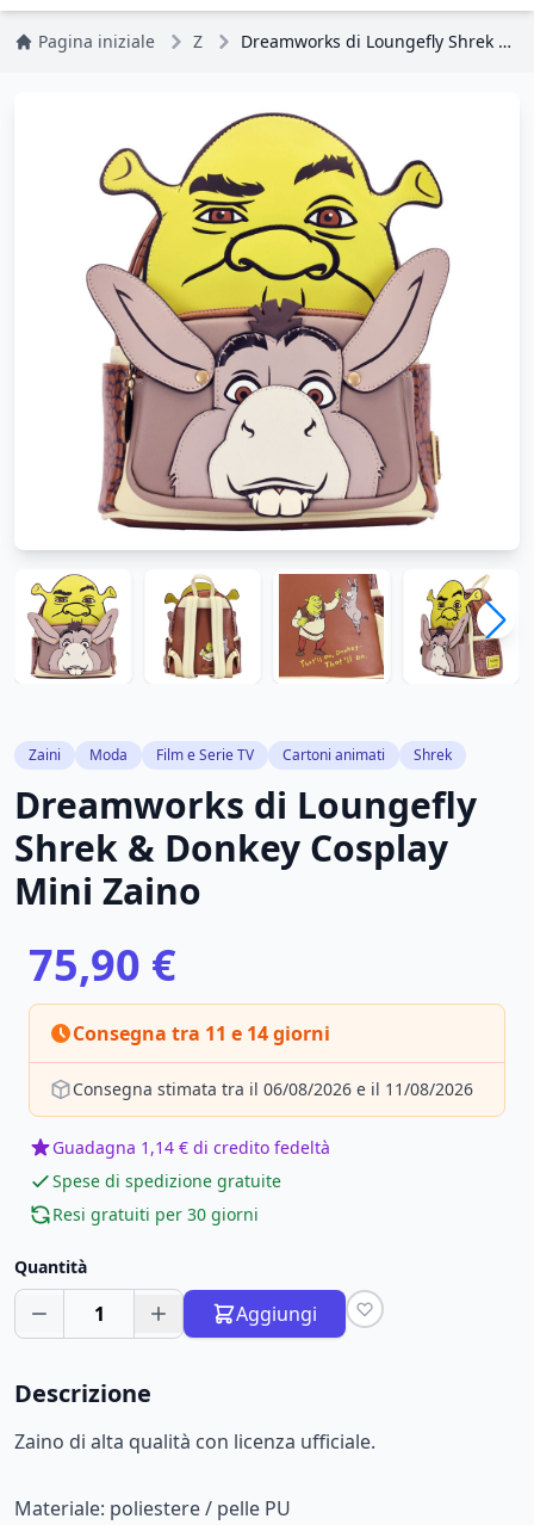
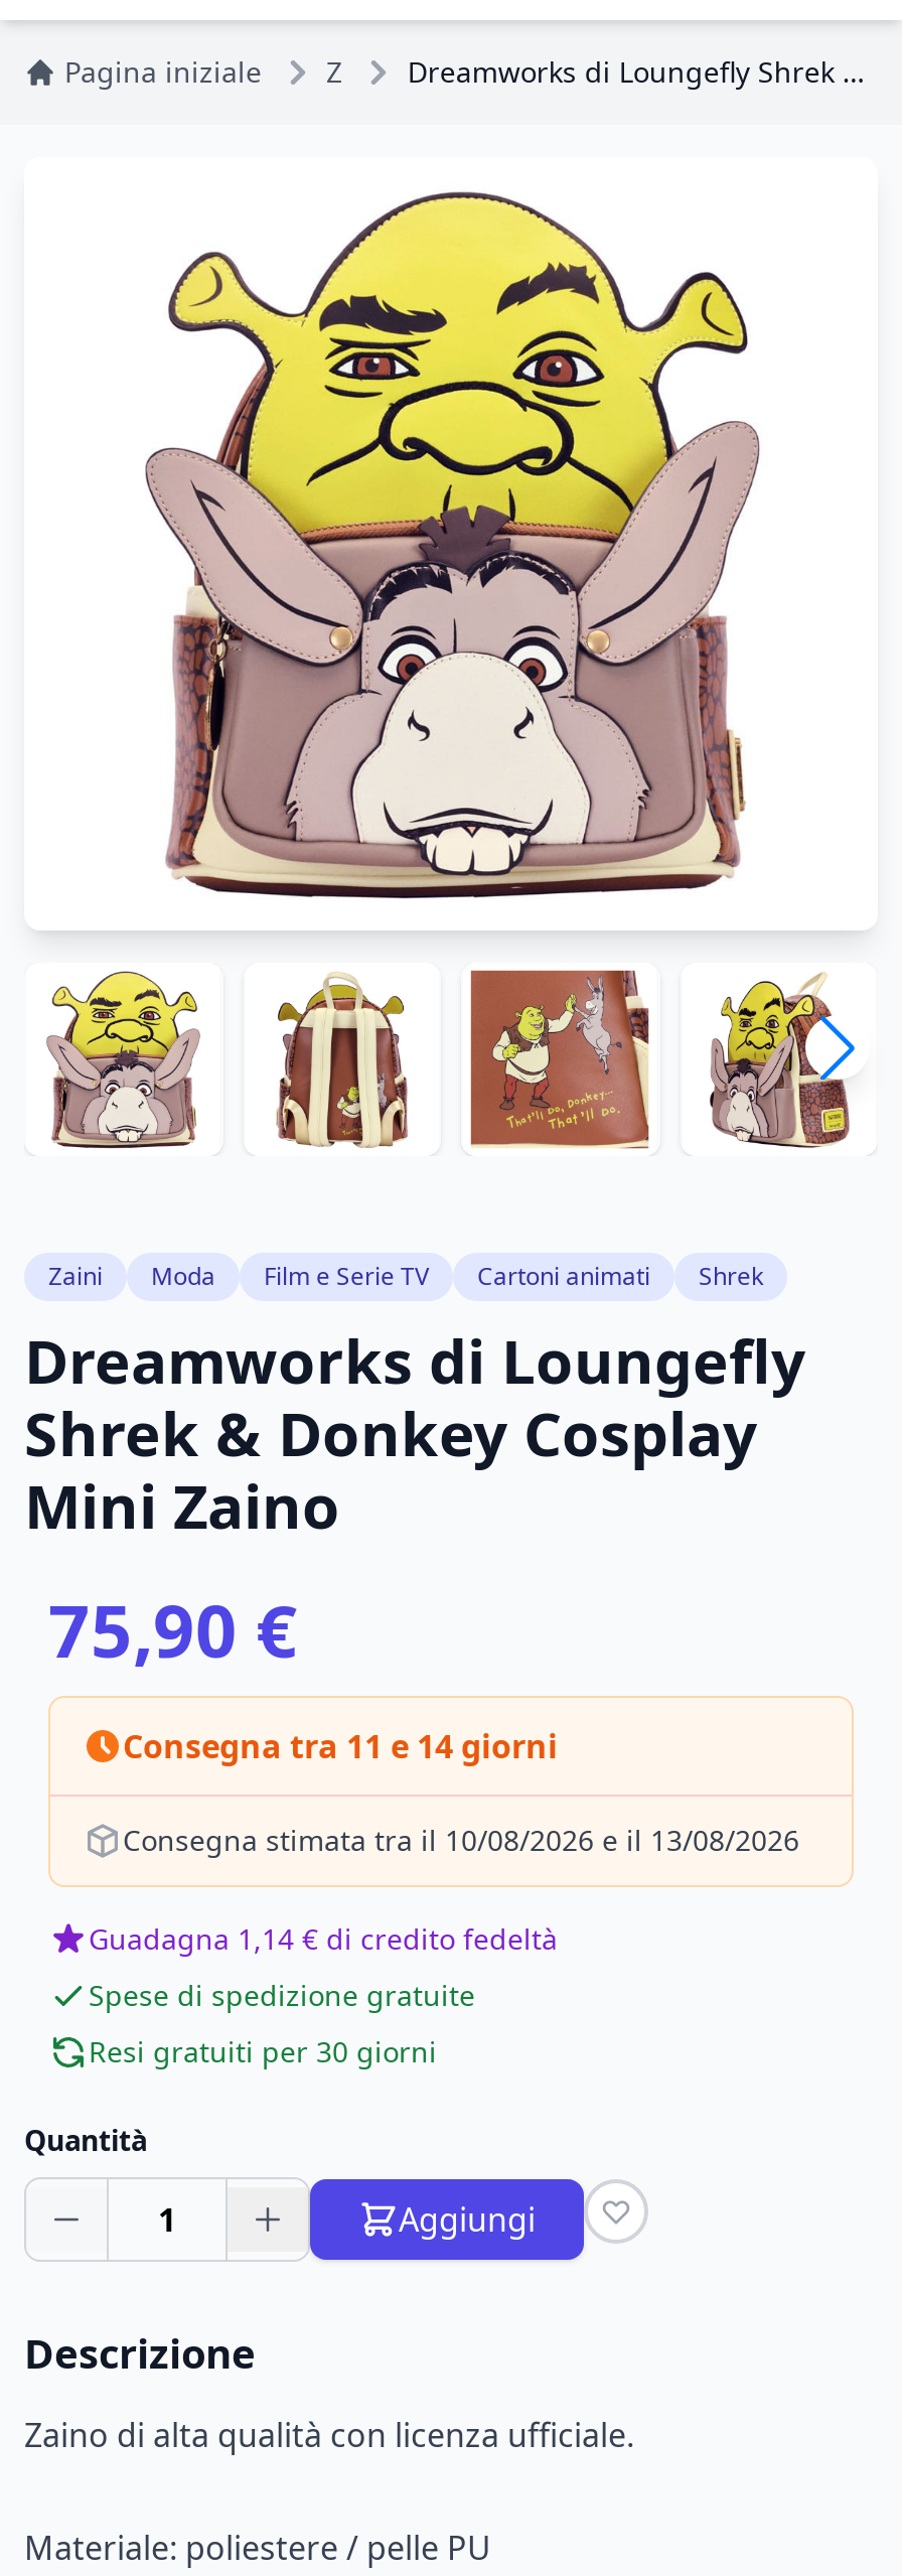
- Consegna stimata tra il 06/08/2026 e il 11/08/2026
+ Consegna stimata tra il 10/08/2026 e il 13/08/2026
